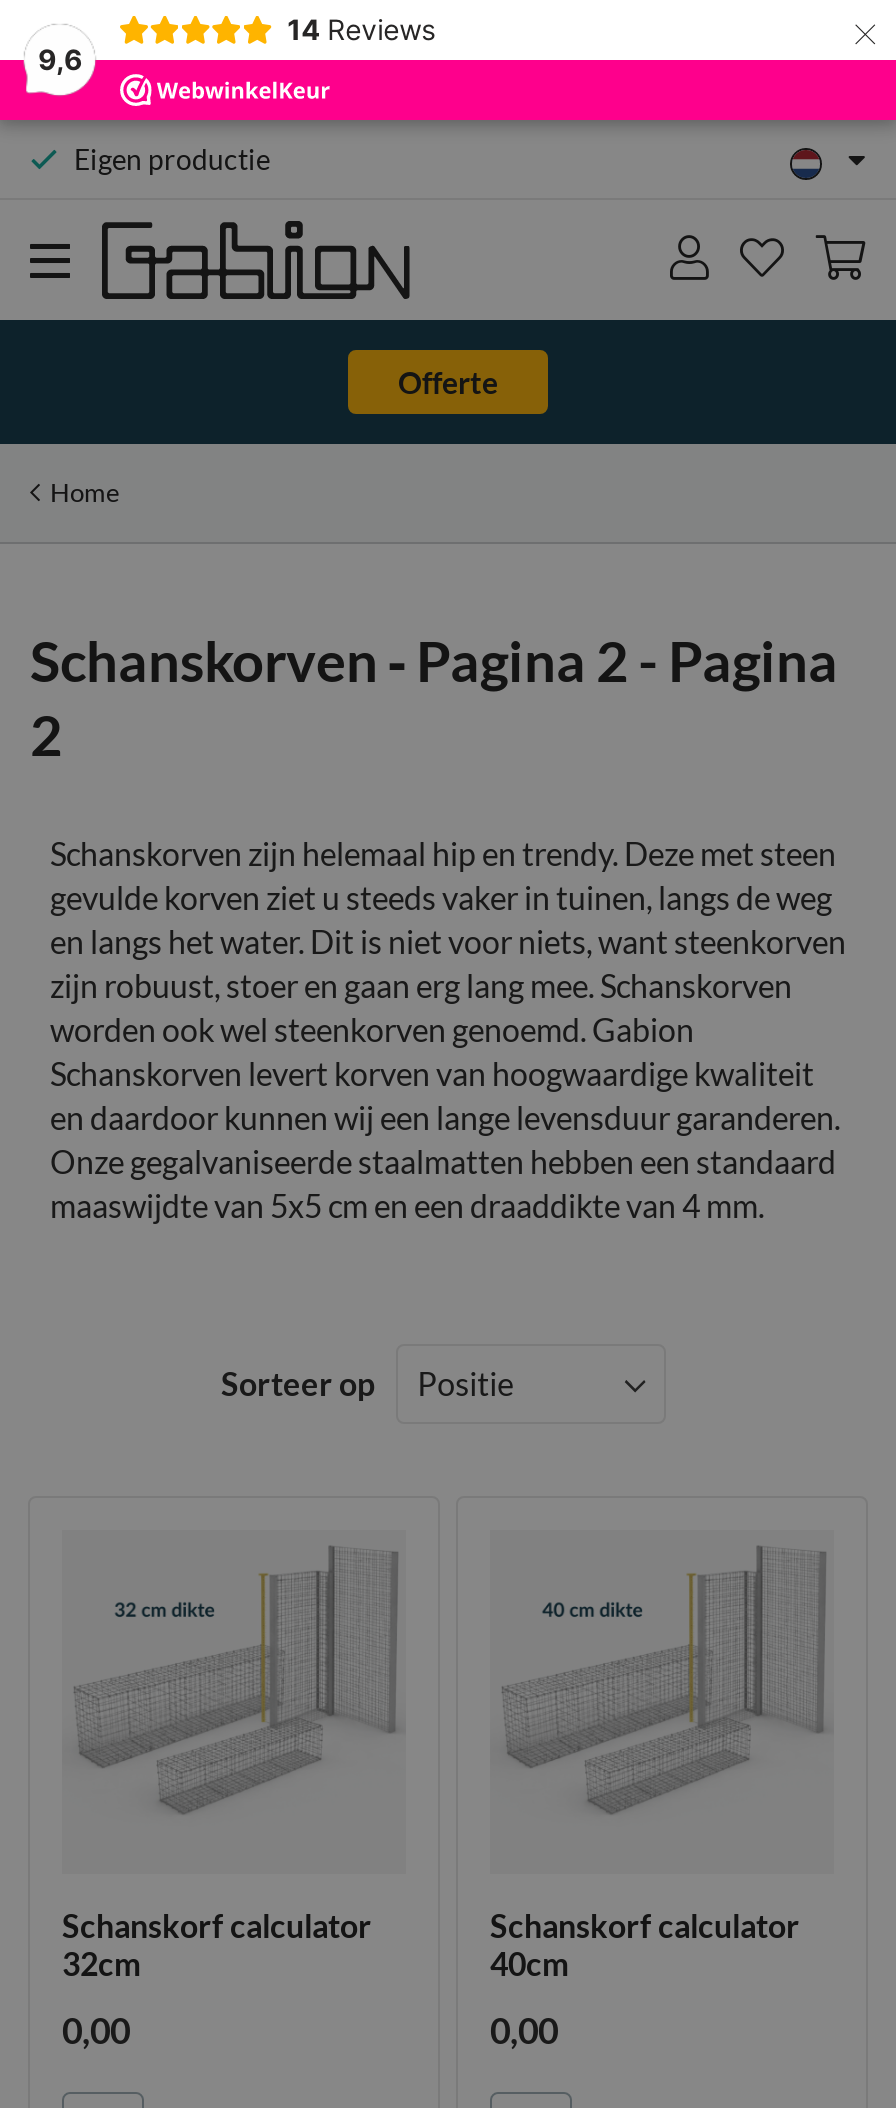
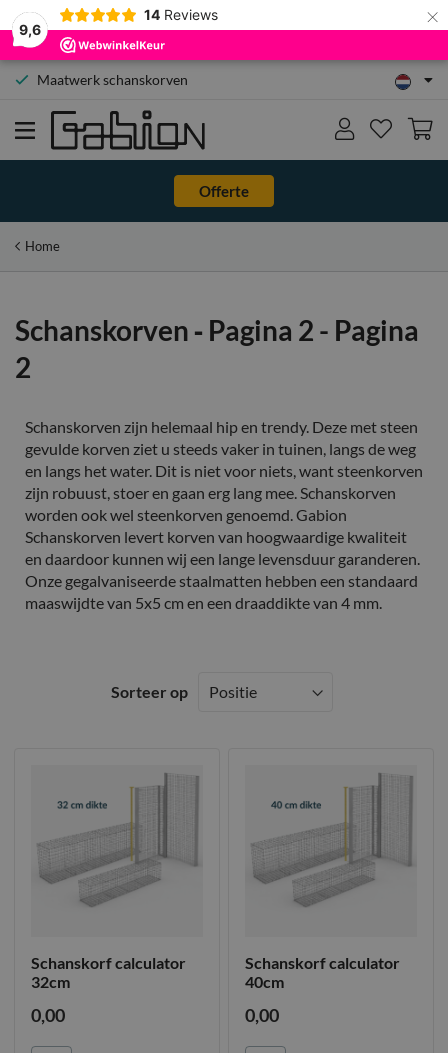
- Eigen productie
+ Maatwerk schanskorven
